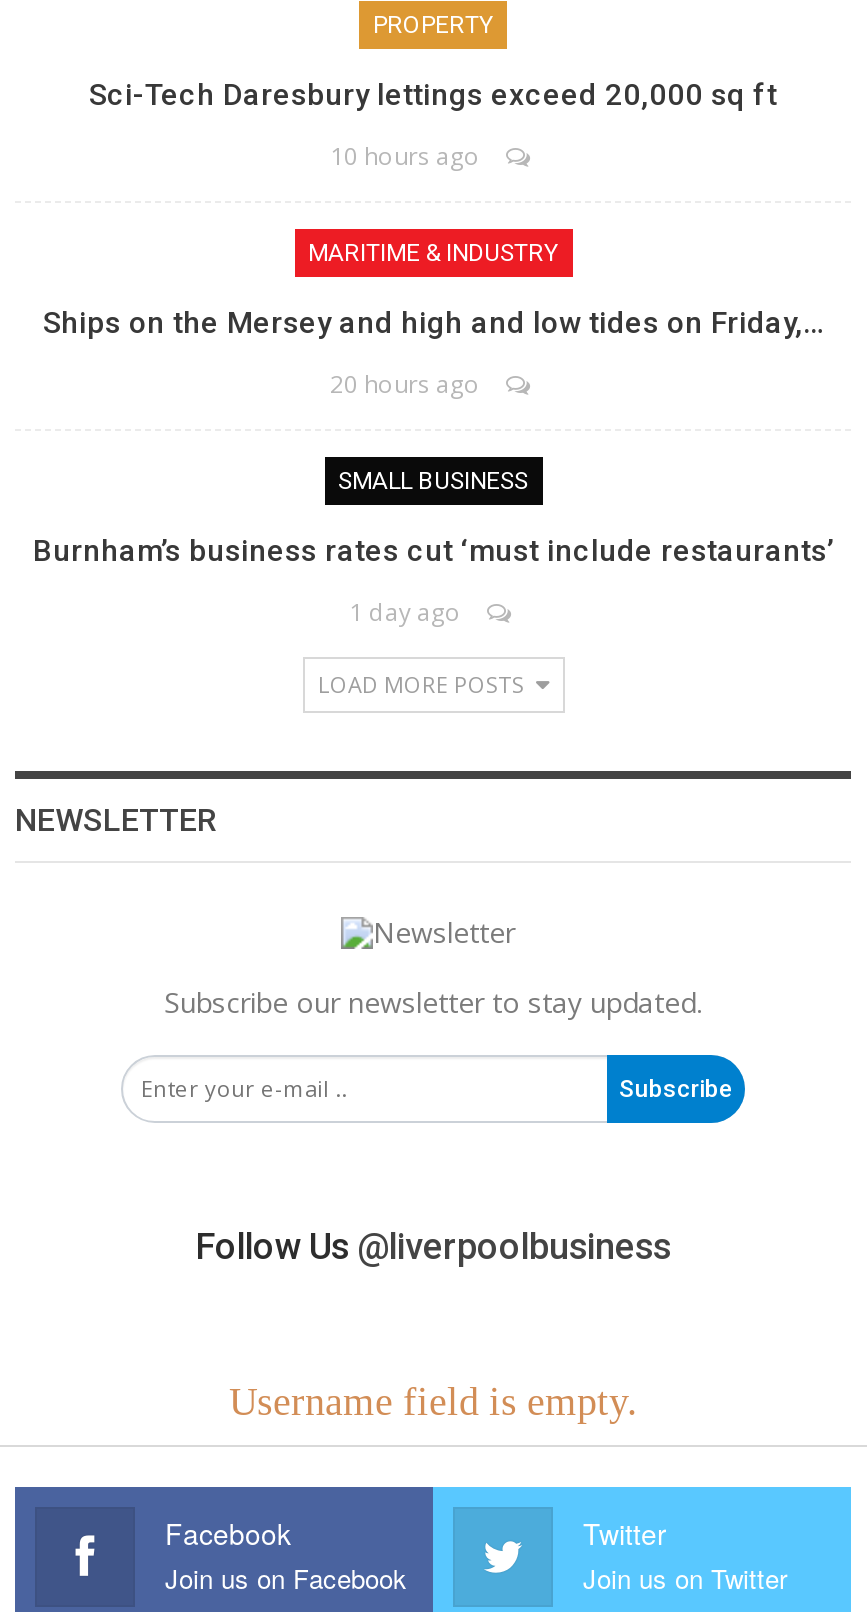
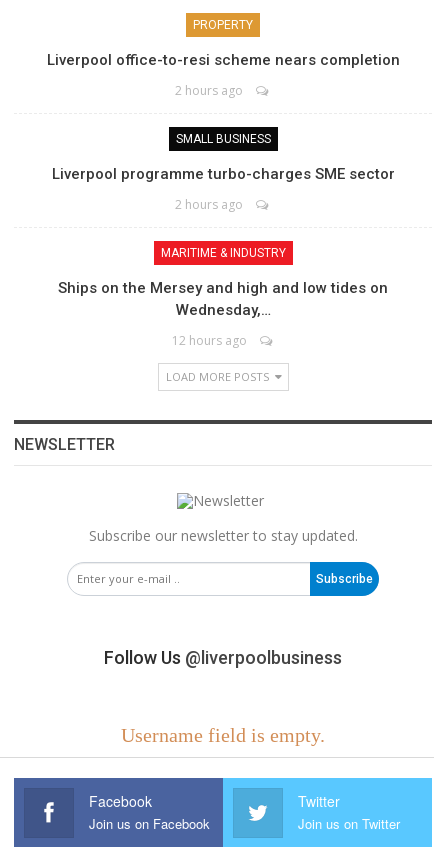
- Sci-Tech Daresbury lettings exceed 20,000 sq ft
- 10 hours ago
- Ships on the Mersey and high and low tides on Friday,…
- 20 hours ago
+ Liverpool office-to-resi scheme nears completion
+ 2 hours ago

moved down: MARITIME & INDUSTRY

moved up: SMALL BUSINESS

- Burnham’s business rates cut ‘must include restaurants’
- 1 day ago
+ Liverpool programme turbo-charges SME sector
+ 2 hours ago
+ Ships on the Mersey and high and low tides on
+ Wednesday,…
+ 12 hours ago
